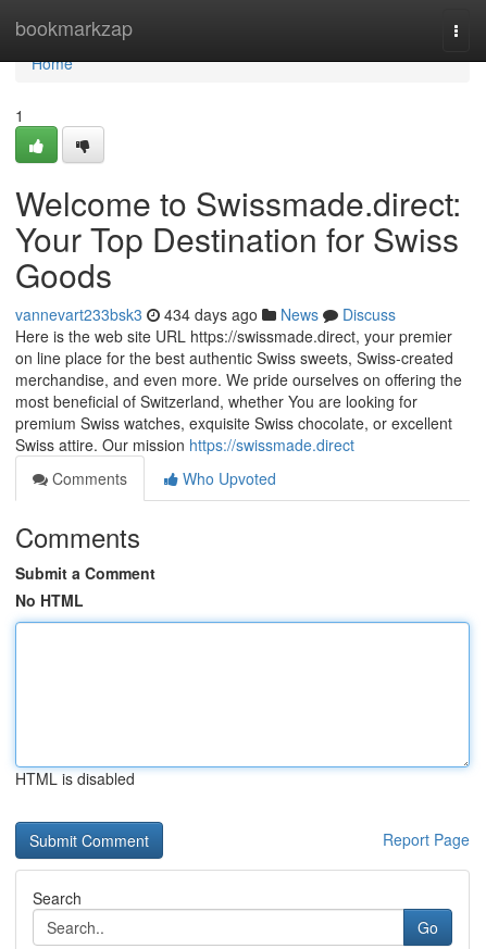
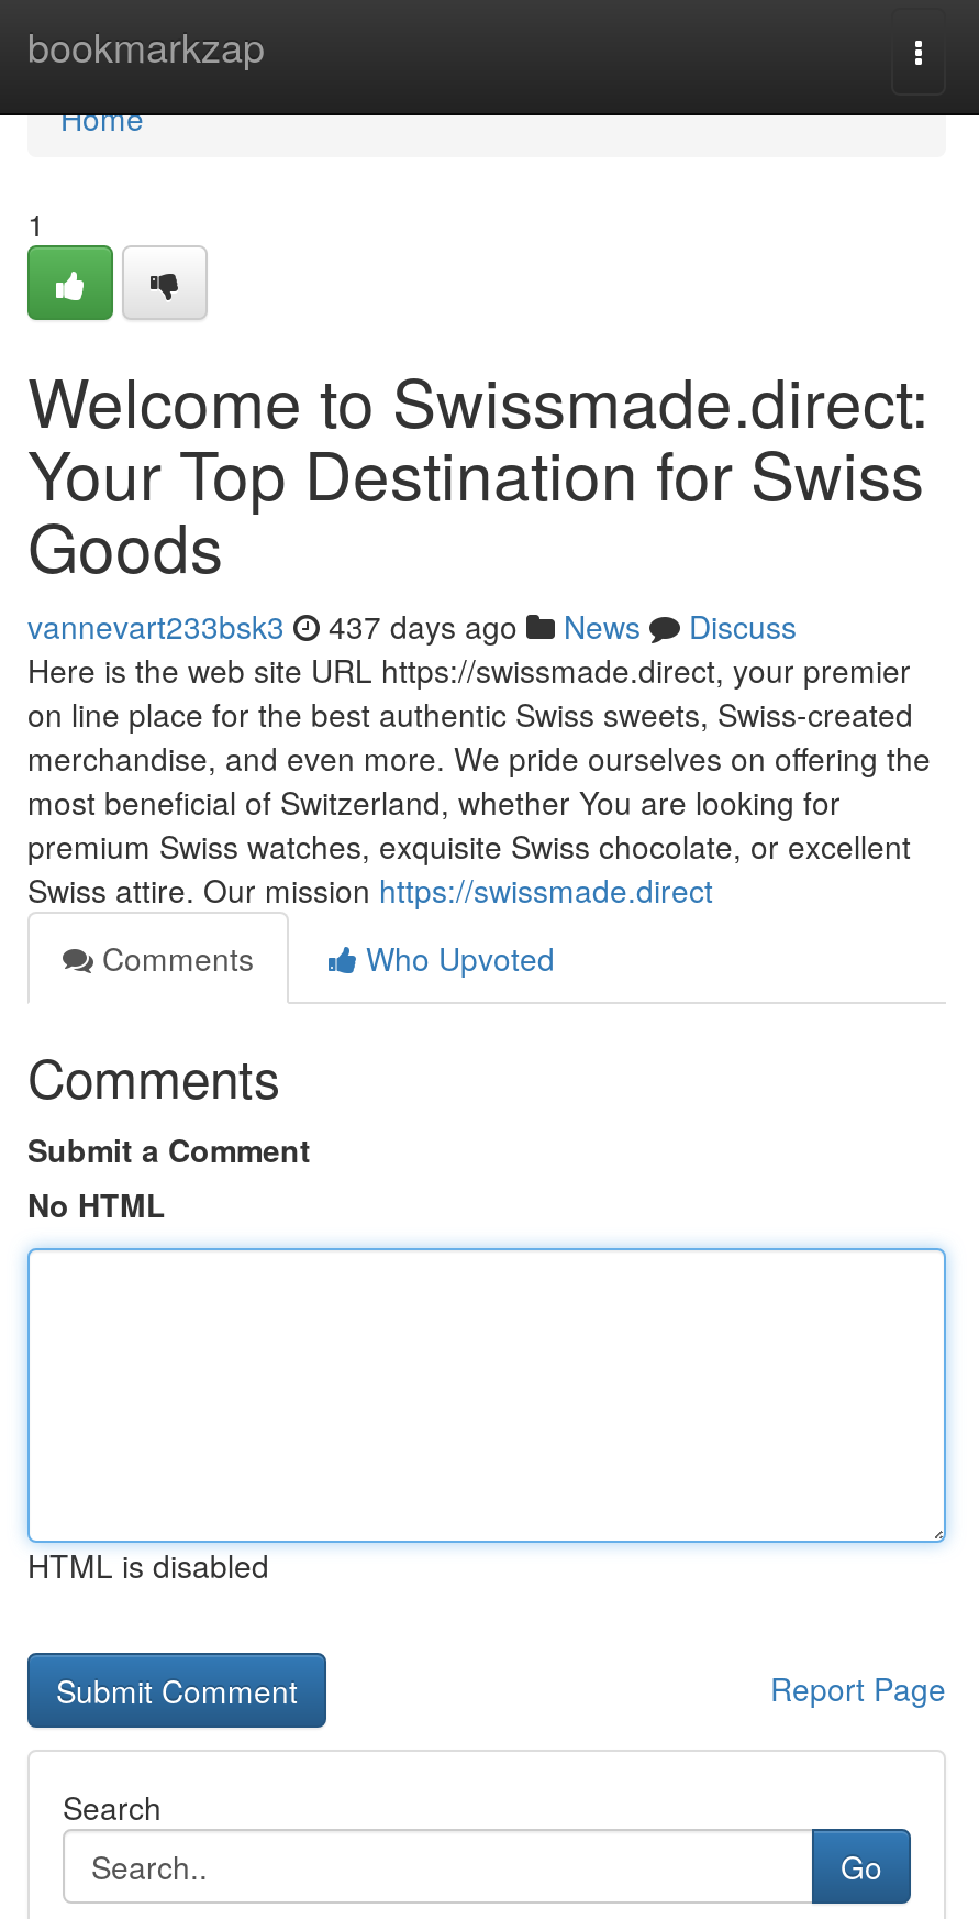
- vannevart233bsk3 434 days ago News Discuss
+ vannevart233bsk3 437 days ago News Discuss
